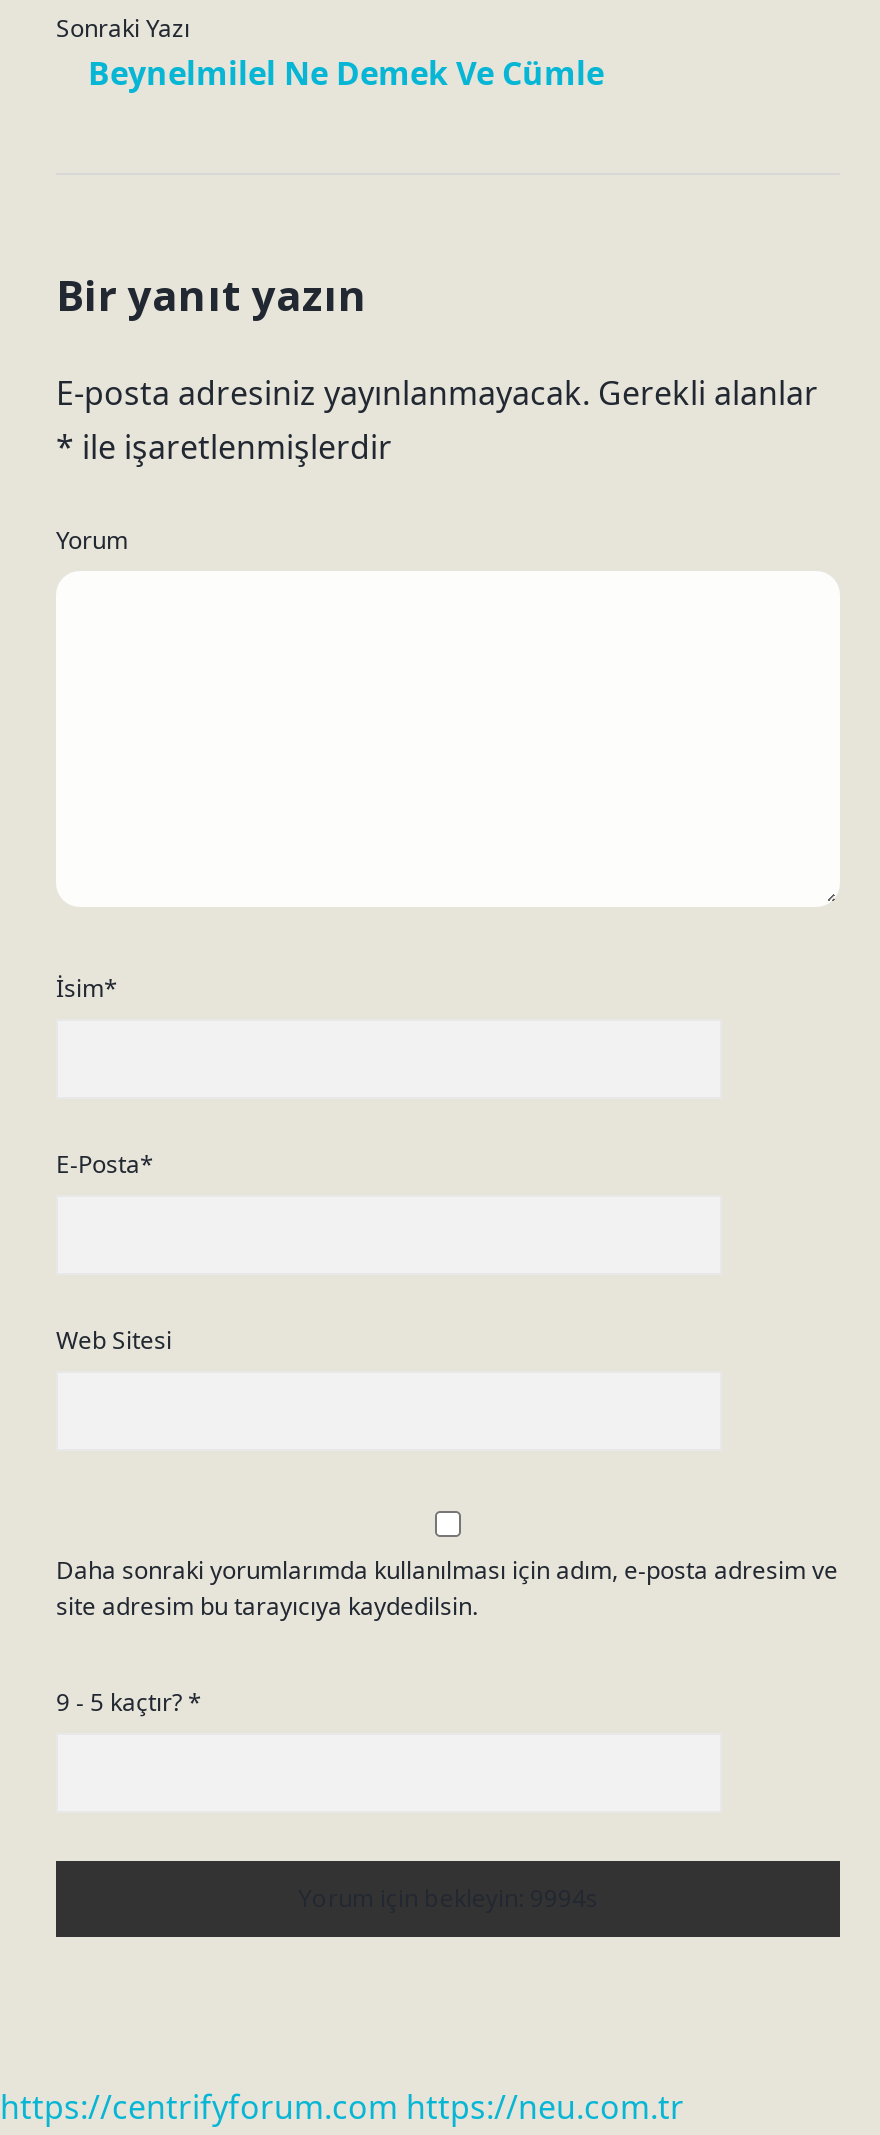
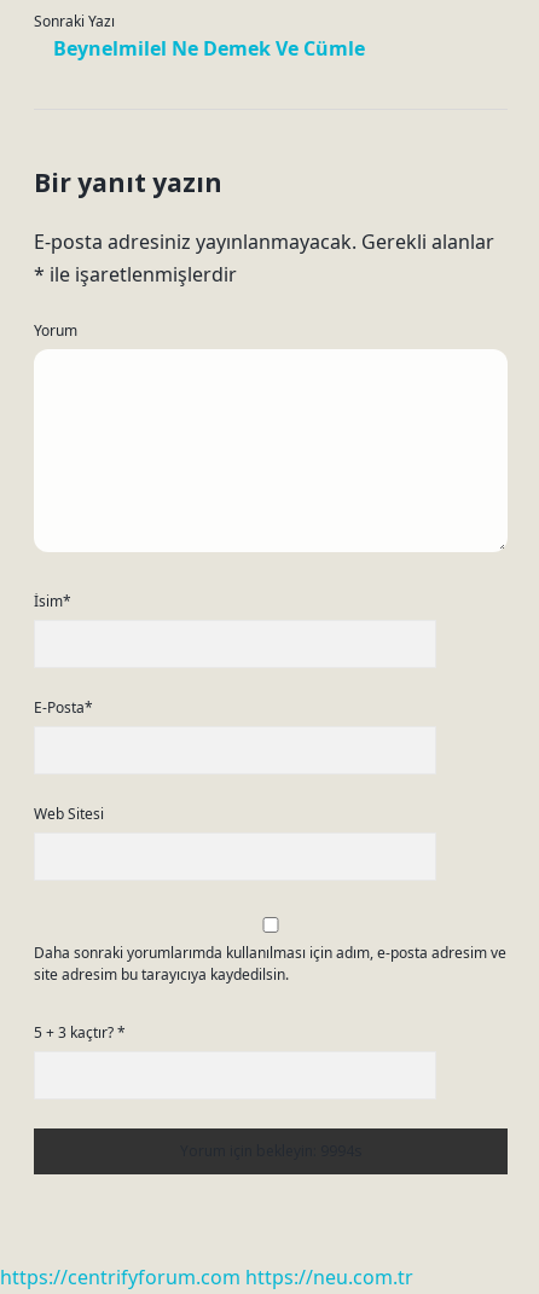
- 9 - 5 kaçtır? *
+ 5 + 3 kaçtır? *
